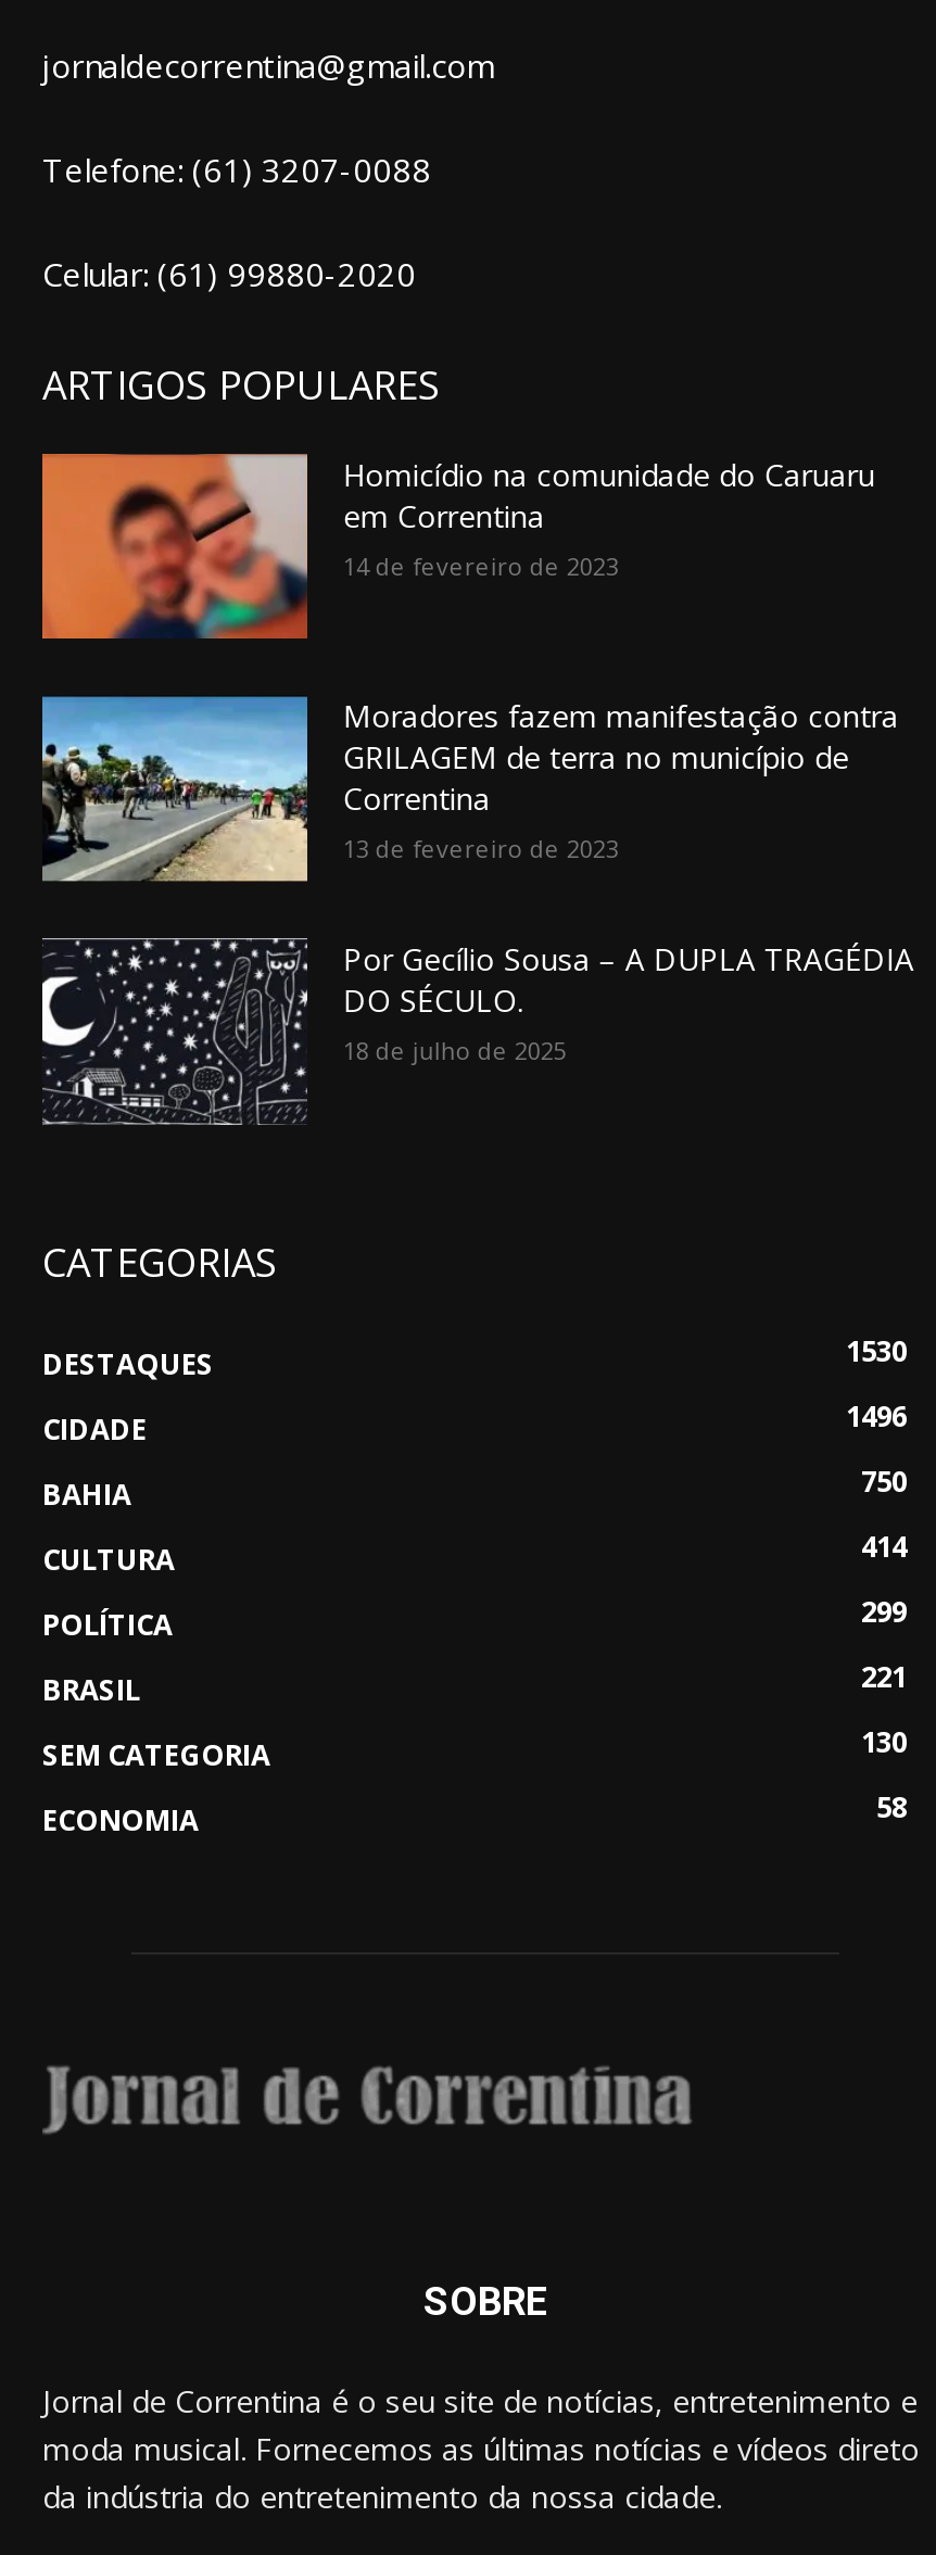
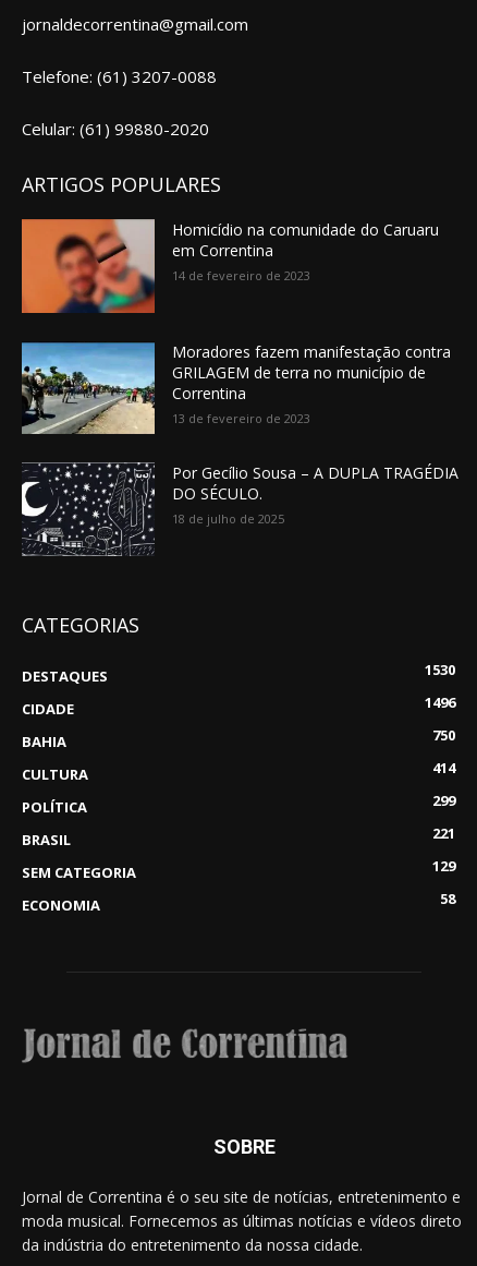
- 130
+ 129
